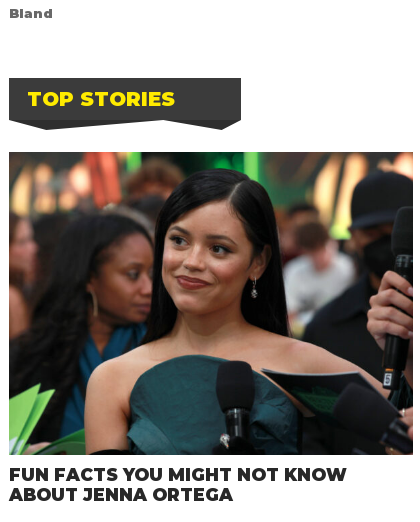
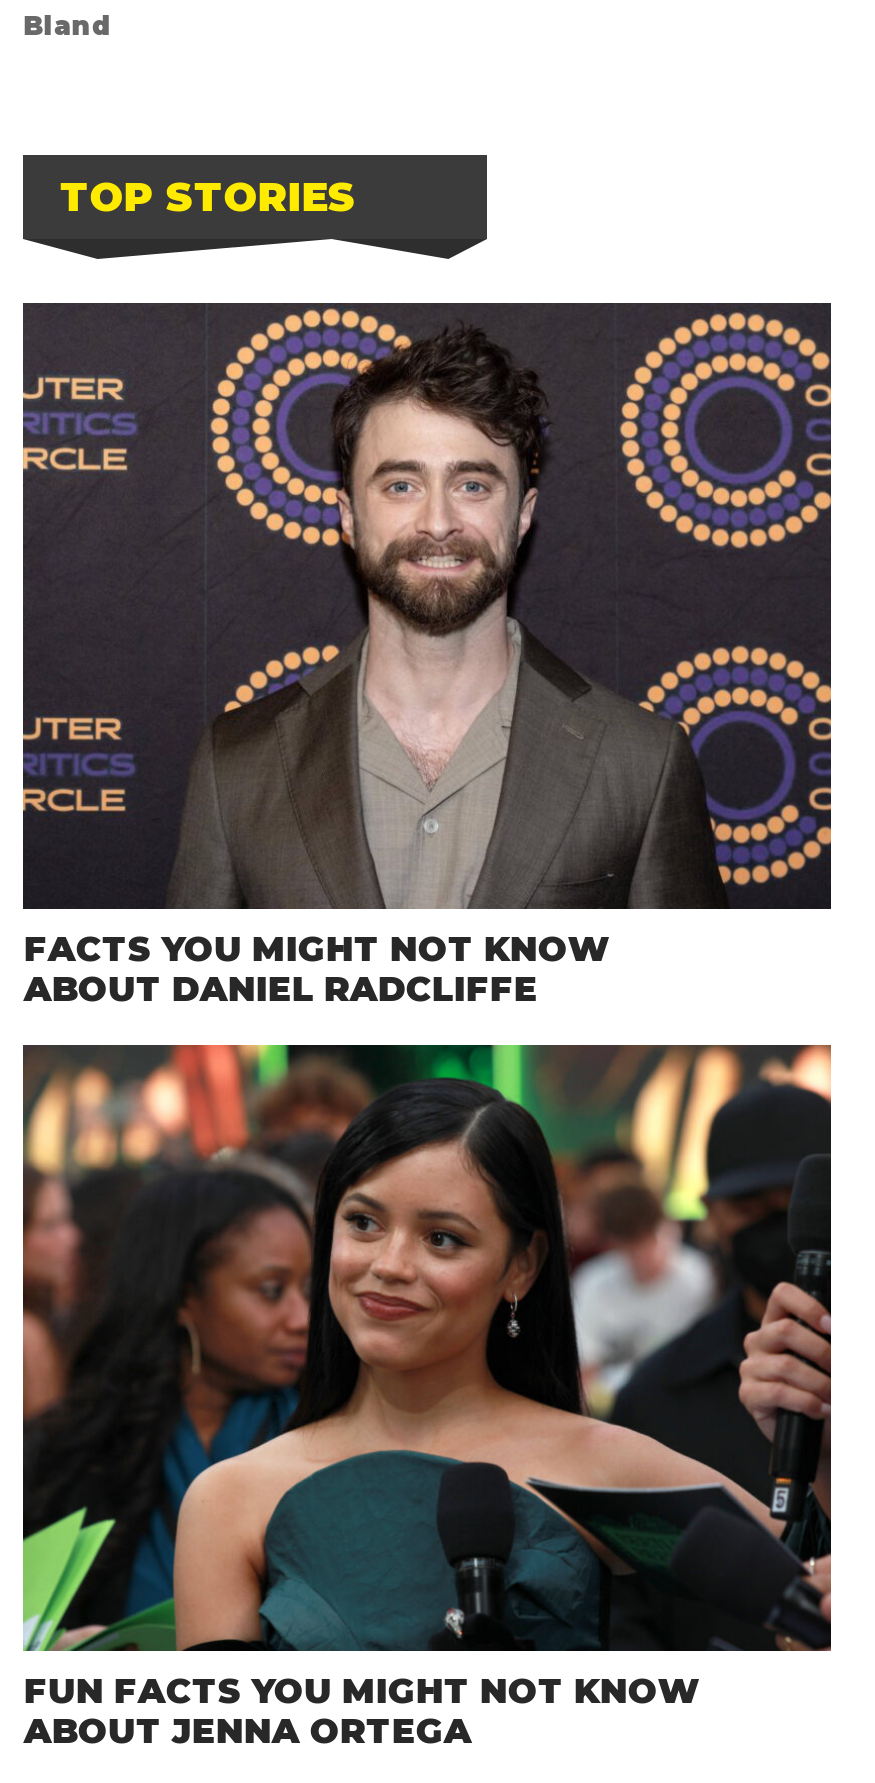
+ [image]
+ FACTS YOU MIGHT NOT KNOW
+ ABOUT DANIEL RADCLIFFE
